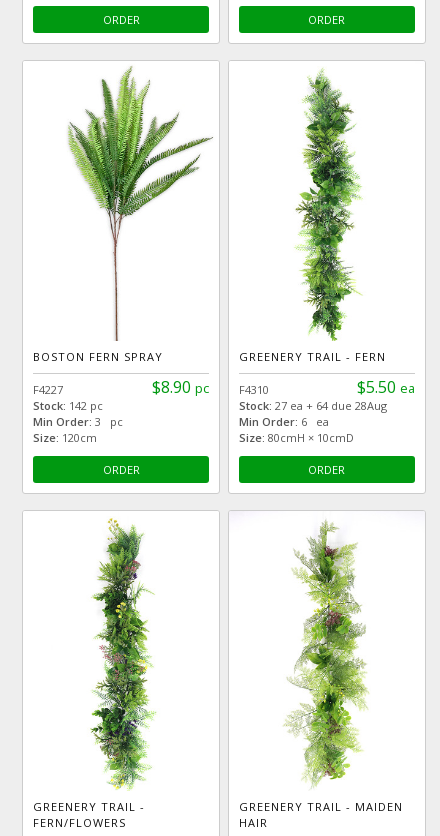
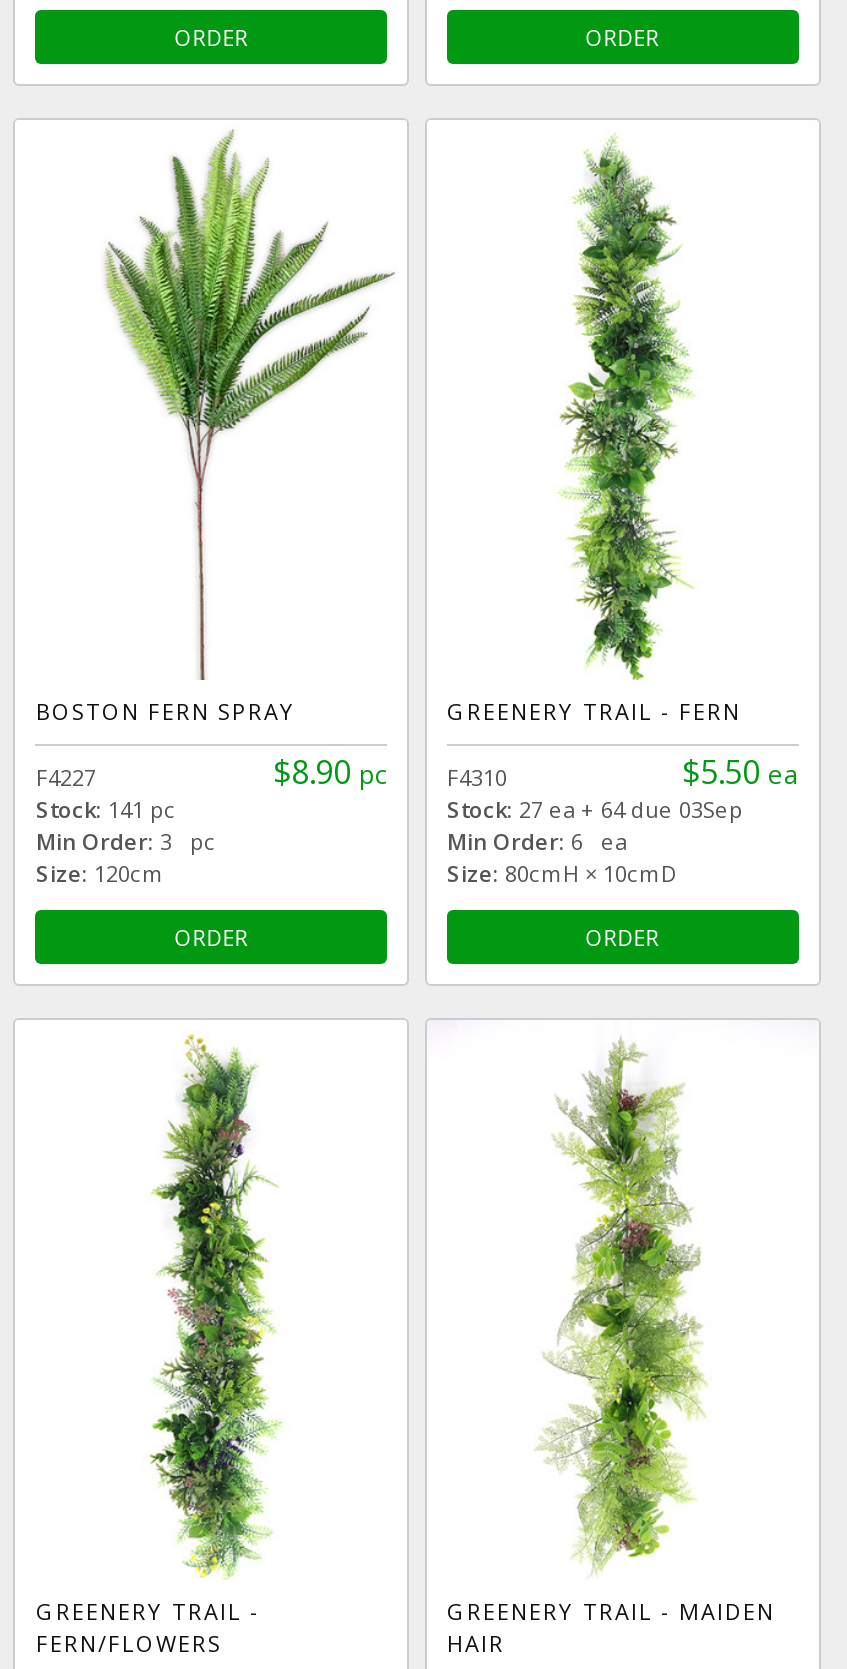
- Stock: 142 pc
+ Stock: 141 pc

- Stock: 27 ea + 64 due 28Aug
+ Stock: 27 ea + 64 due 03Sep
